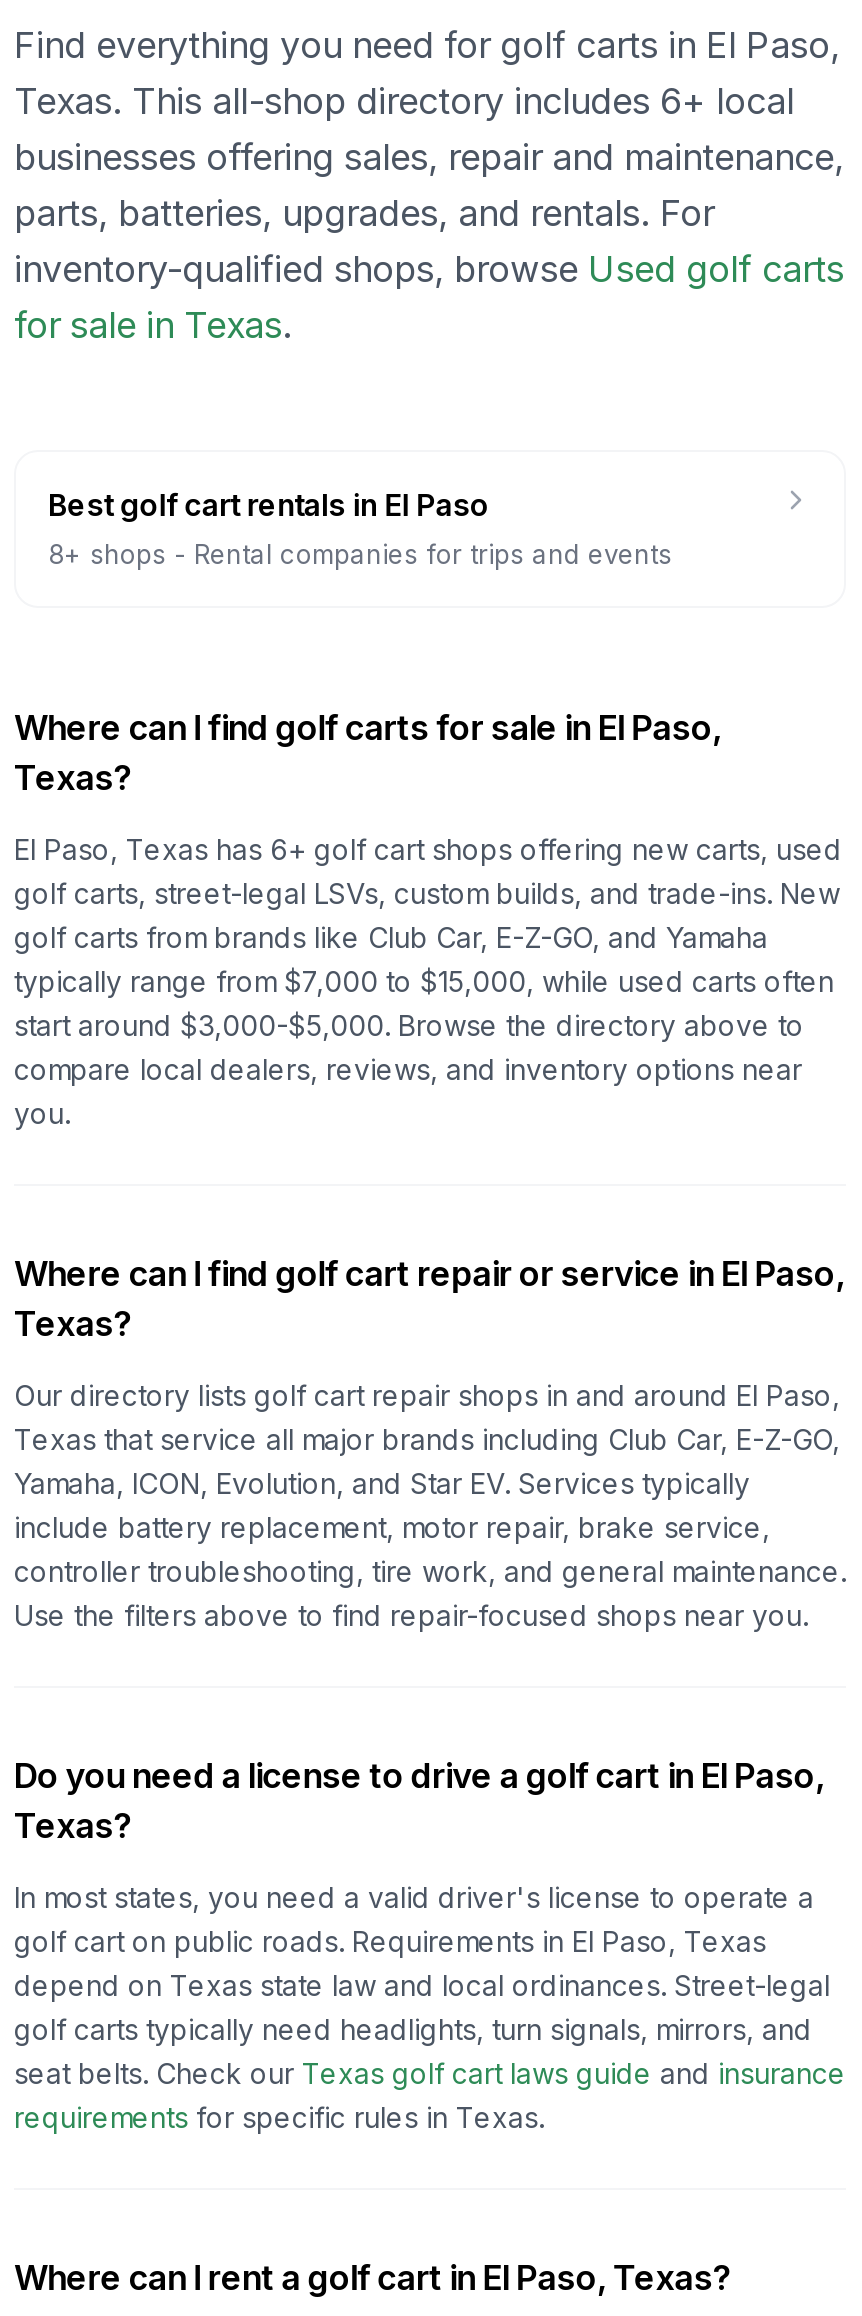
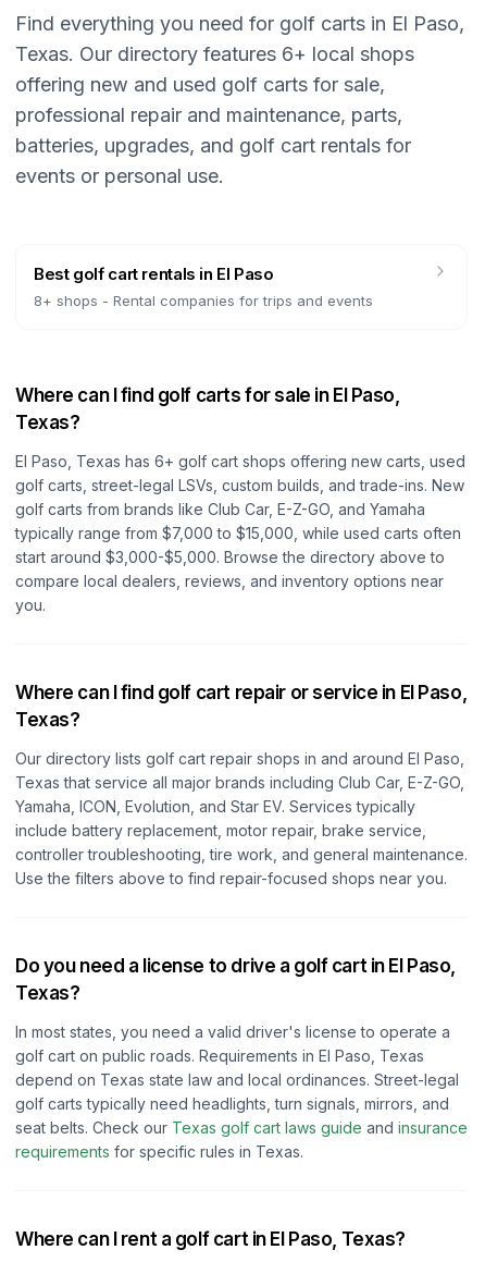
- Texas. This all-shop directory includes 6+ local
- businesses offering sales, repair and maintenance,
- parts, batteries, upgrades, and rentals. For
- inventory-qualified shops, browse Used golf carts
- for sale in Texas.
+ Texas. Our directory features 6+ local shops
+ offering new and used golf carts for sale,
+ professional repair and maintenance, parts,
+ batteries, upgrades, and golf cart rentals for
+ events or personal use.
